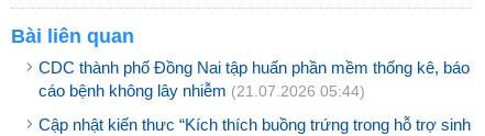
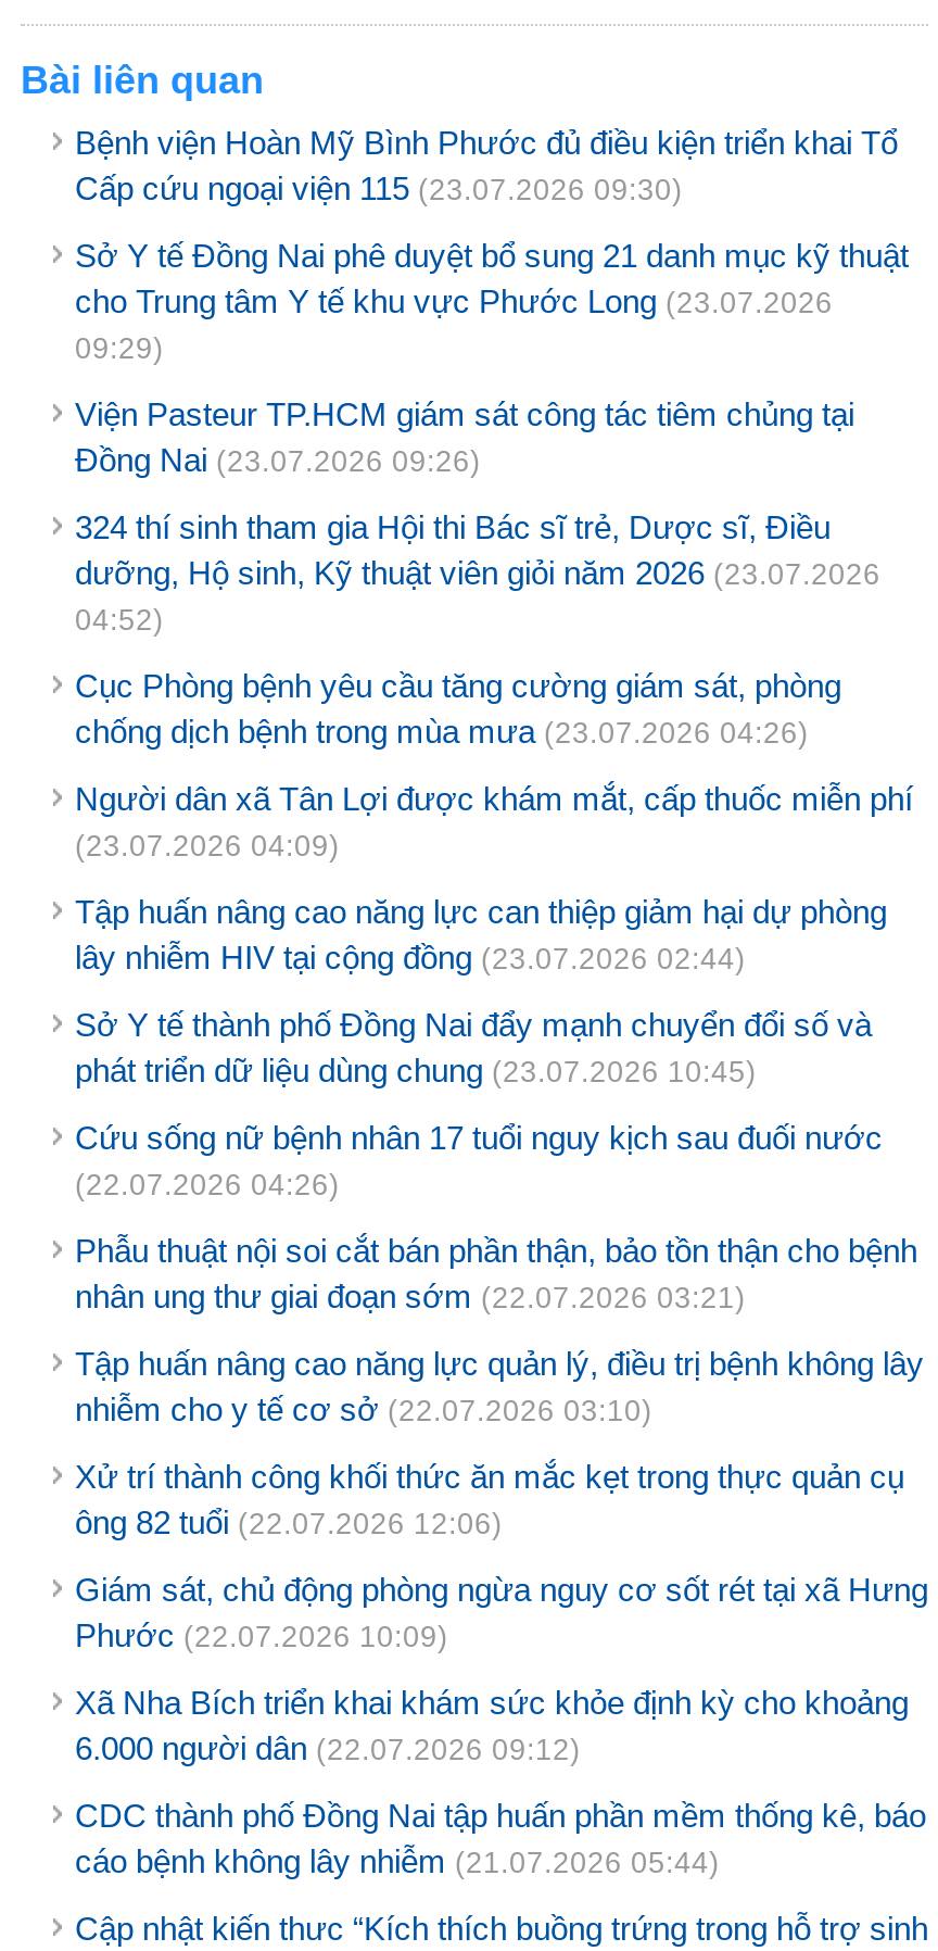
+ Bệnh viện Hoàn Mỹ Bình Phước đủ điều kiện triển khai Tổ
+ Cấp cứu ngoại viện 115 (23.07.2026 09:30)
+ Sở Y tế Đồng Nai phê duyệt bổ sung 21 danh mục kỹ thuật
+ cho Trung tâm Y tế khu vực Phước Long (23.07.2026
+ 09:29)
+ Viện Pasteur TP.HCM giám sát công tác tiêm chủng tại
+ Đồng Nai (23.07.2026 09:26)
+ 324 thí sinh tham gia Hội thi Bác sĩ trẻ, Dược sĩ, Điều
+ dưỡng, Hộ sinh, Kỹ thuật viên giỏi năm 2026 (23.07.2026
+ 04:52)
+ Cục Phòng bệnh yêu cầu tăng cường giám sát, phòng
+ chống dịch bệnh trong mùa mưa (23.07.2026 04:26)
+ Người dân xã Tân Lợi được khám mắt, cấp thuốc miễn phí
+ (23.07.2026 04:09)
+ Tập huấn nâng cao năng lực can thiệp giảm hại dự phòng
+ lây nhiễm HIV tại cộng đồng (23.07.2026 02:44)
+ Sở Y tế thành phố Đồng Nai đẩy mạnh chuyển đổi số và
+ phát triển dữ liệu dùng chung (23.07.2026 10:45)
+ Cứu sống nữ bệnh nhân 17 tuổi nguy kịch sau đuối nước
+ (22.07.2026 04:26)
+ Phẫu thuật nội soi cắt bán phần thận, bảo tồn thận cho bệnh
+ nhân ung thư giai đoạn sớm (22.07.2026 03:21)
+ Tập huấn nâng cao năng lực quản lý, điều trị bệnh không lây
+ nhiễm cho y tế cơ sở (22.07.2026 03:10)
+ Xử trí thành công khối thức ăn mắc kẹt trong thực quản cụ
+ ông 82 tuổi (22.07.2026 12:06)
+ Giám sát, chủ động phòng ngừa nguy cơ sốt rét tại xã Hưng
+ Phước (22.07.2026 10:09)
+ Xã Nha Bích triển khai khám sức khỏe định kỳ cho khoảng
+ 6.000 người dân (22.07.2026 09:12)
